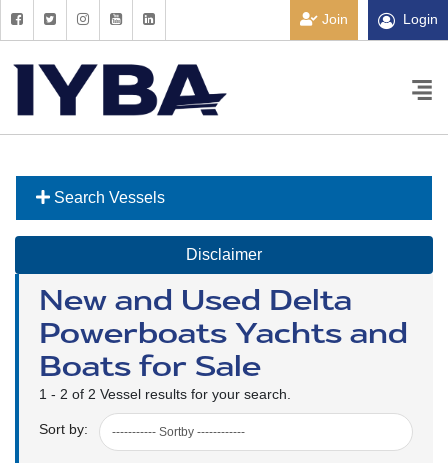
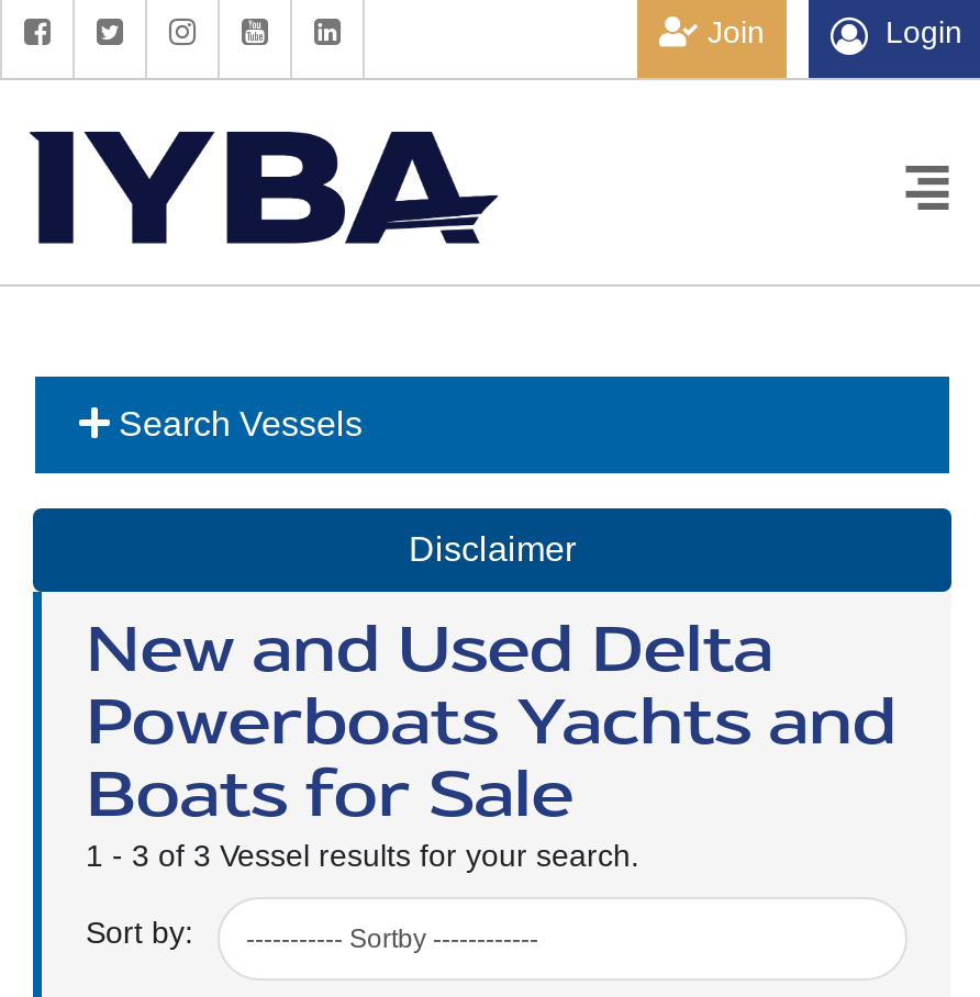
- 1 - 2 of 2 Vessel results for your search.
+ 1 - 3 of 3 Vessel results for your search.
